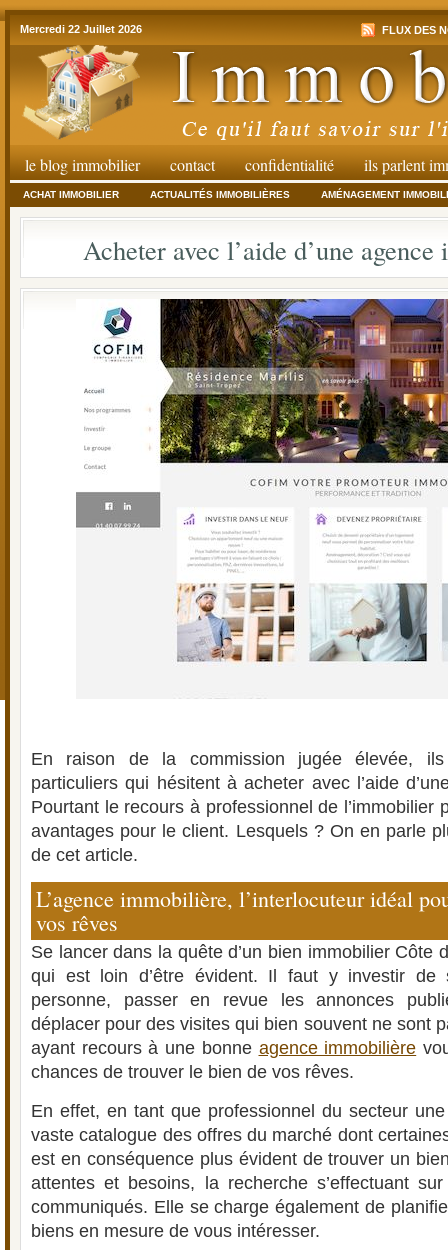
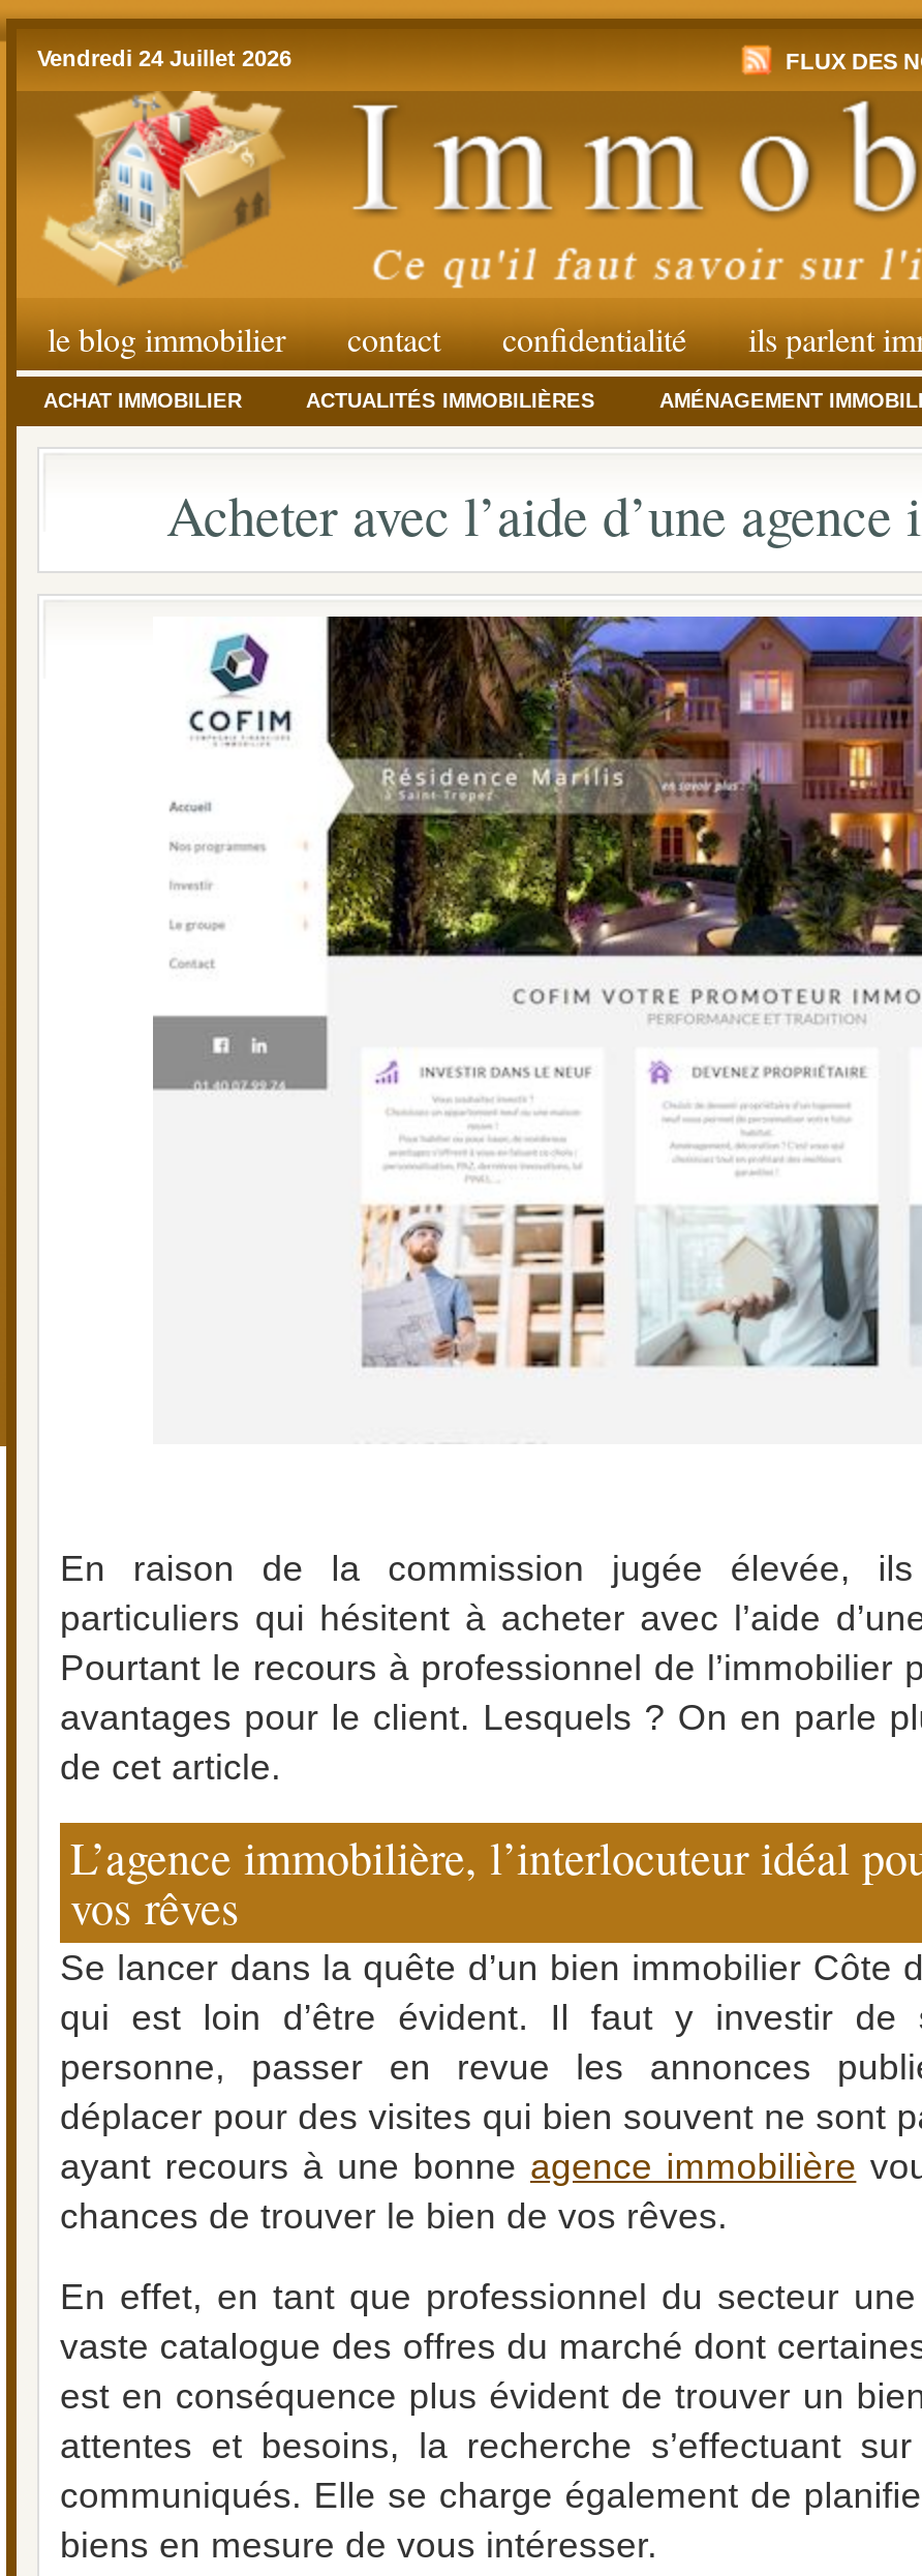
- Mercredi 22 Juillet 2026
+ Vendredi 24 Juillet 2026
